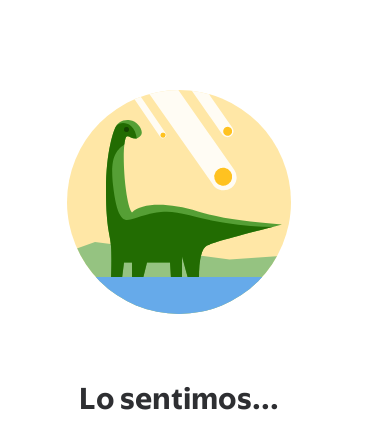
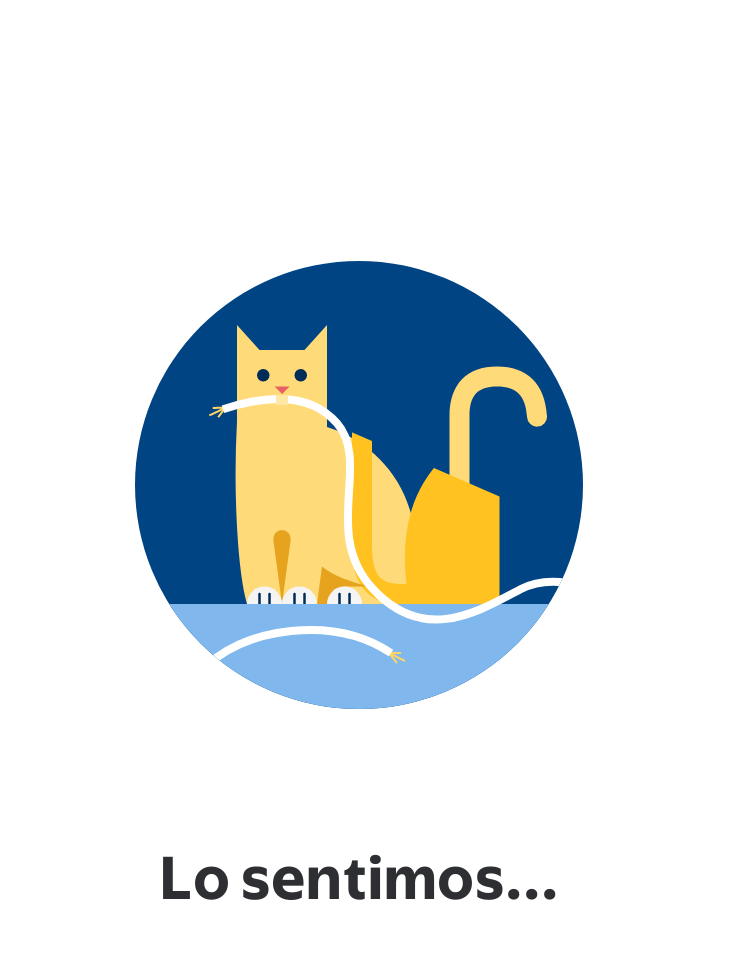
- [image]
+ [image]
